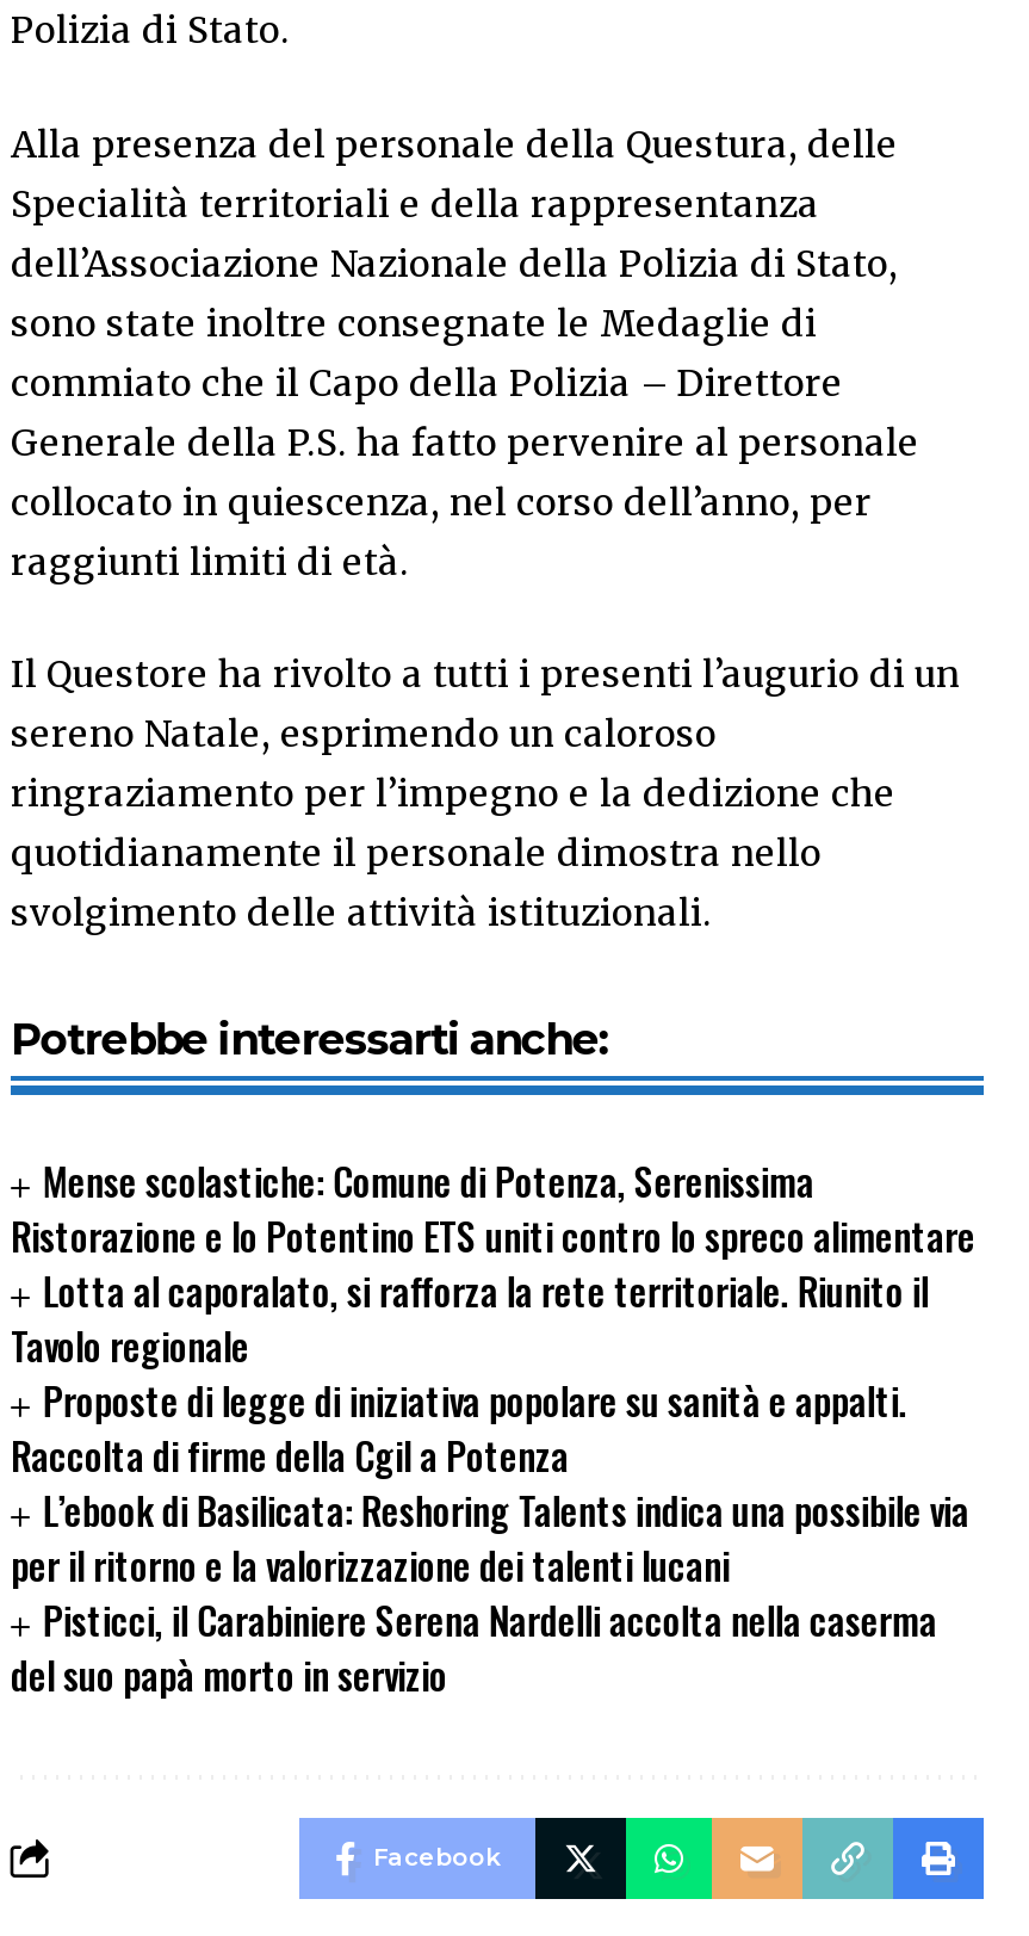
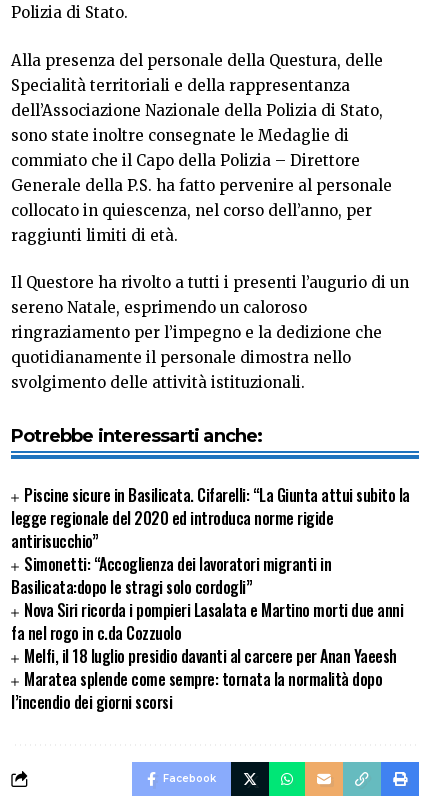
- Mense scolastiche: Comune di Potenza, Serenissima
- Ristorazione e Io Potentino ETS uniti contro lo spreco alimentare
- Lotta al caporalato, si rafforza la rete territoriale. Riunito il
- Tavolo regionale
- Proposte di legge di iniziativa popolare su sanità e appalti.
- Raccolta di firme della Cgil a Potenza
- L’ebook di Basilicata: Reshoring Talents indica una possibile via
- per il ritorno e la valorizzazione dei talenti lucani
- Pisticci, il Carabiniere Serena Nardelli accolta nella caserma
- del suo papà morto in servizio
+ Piscine sicure in Basilicata. Cifarelli: “La Giunta attui subito la
+ legge regionale del 2020 ed introduca norme rigide
+ antirisucchio”
+ Simonetti: “Accoglienza dei lavoratori migranti in
+ Basilicata:dopo le stragi solo cordogli”
+ Nova Siri ricorda i pompieri Lasalata e Martino morti due anni
+ fa nel rogo in c.da Cozzuolo
+ Melfi, il 18 luglio presidio davanti al carcere per Anan Yaeesh
+ Maratea splende come sempre: tornata la normalità dopo
+ l’incendio dei giorni scorsi
